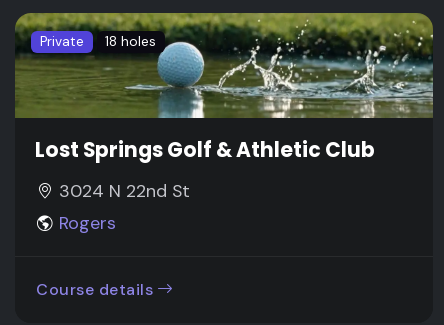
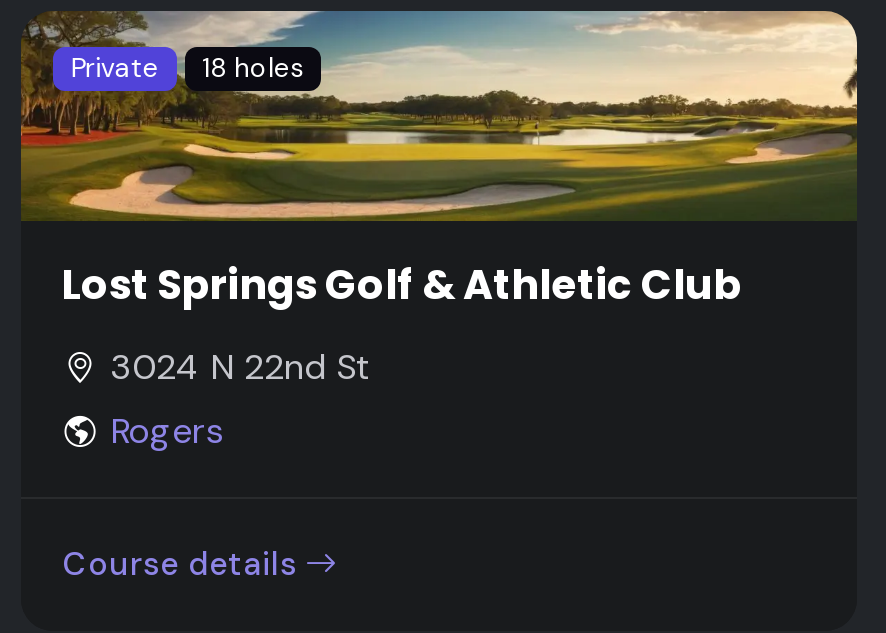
- [image]
+ [image]
